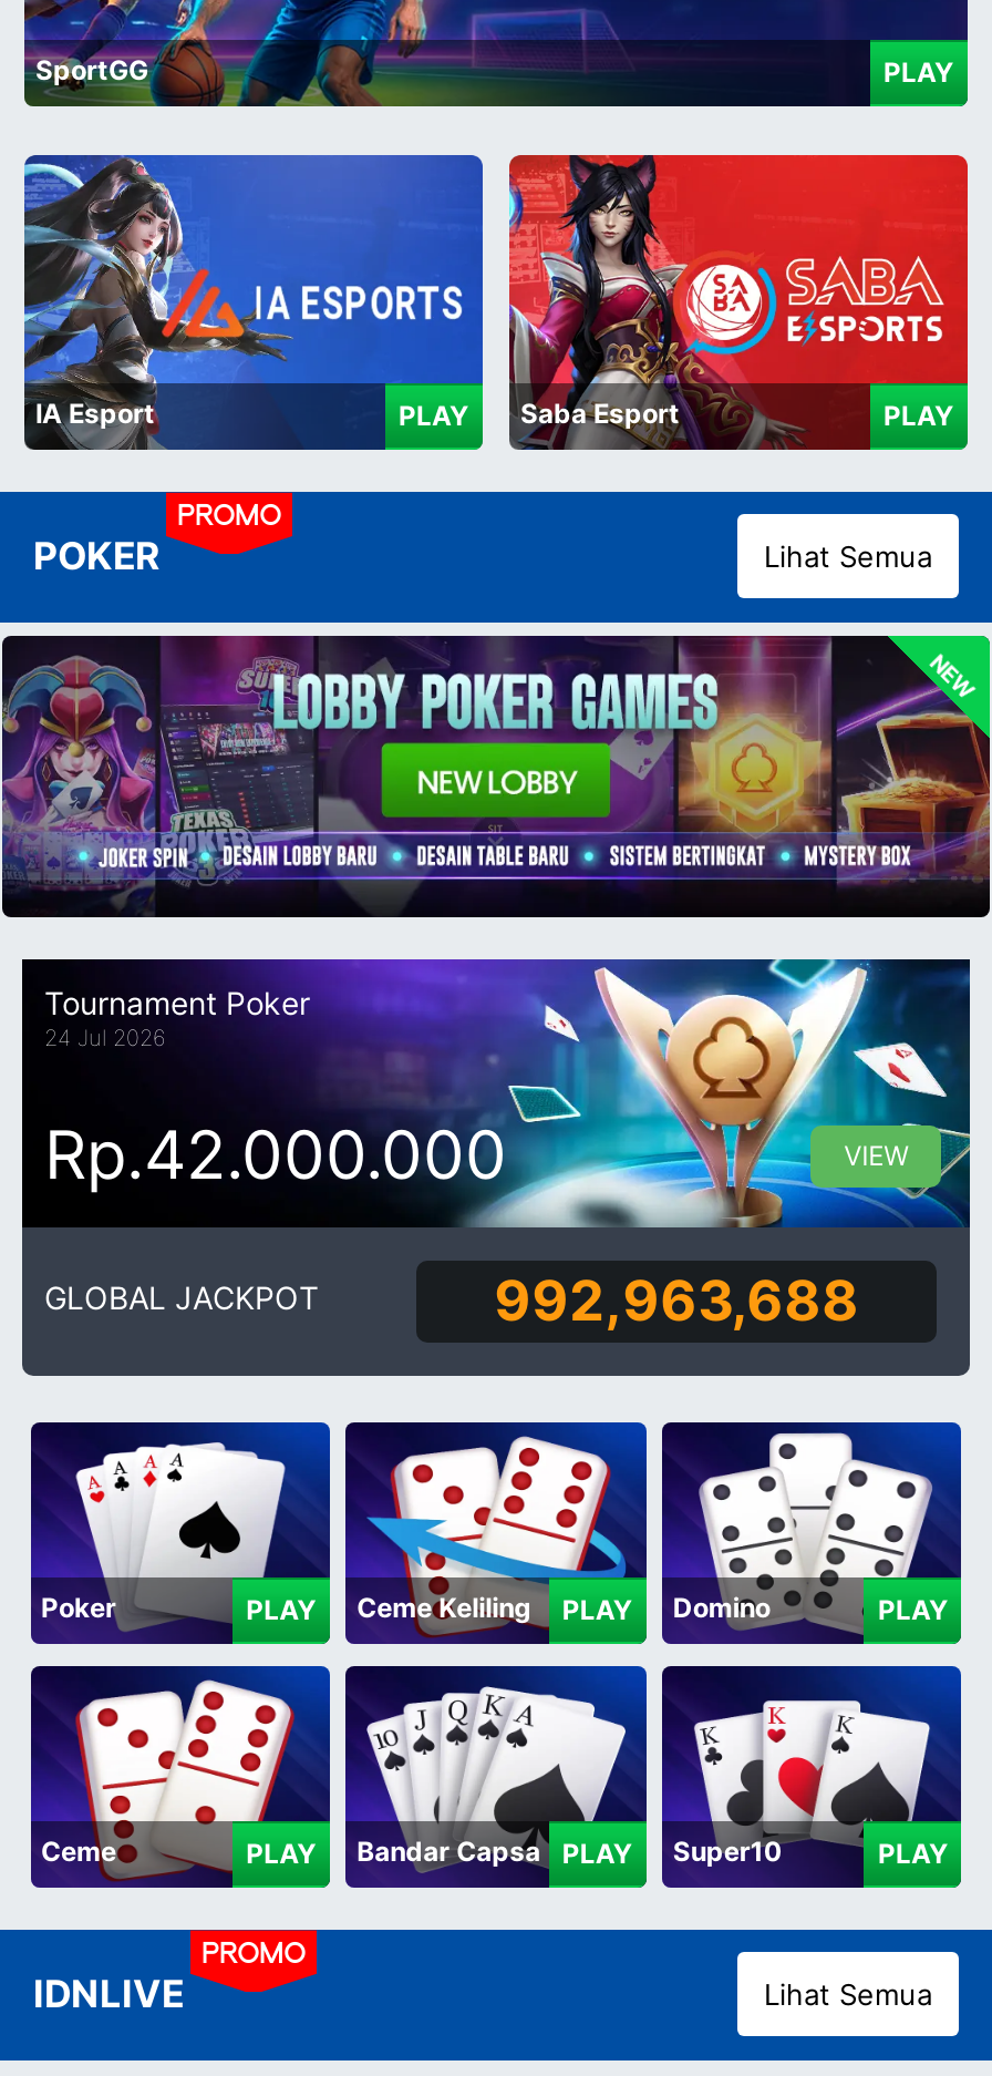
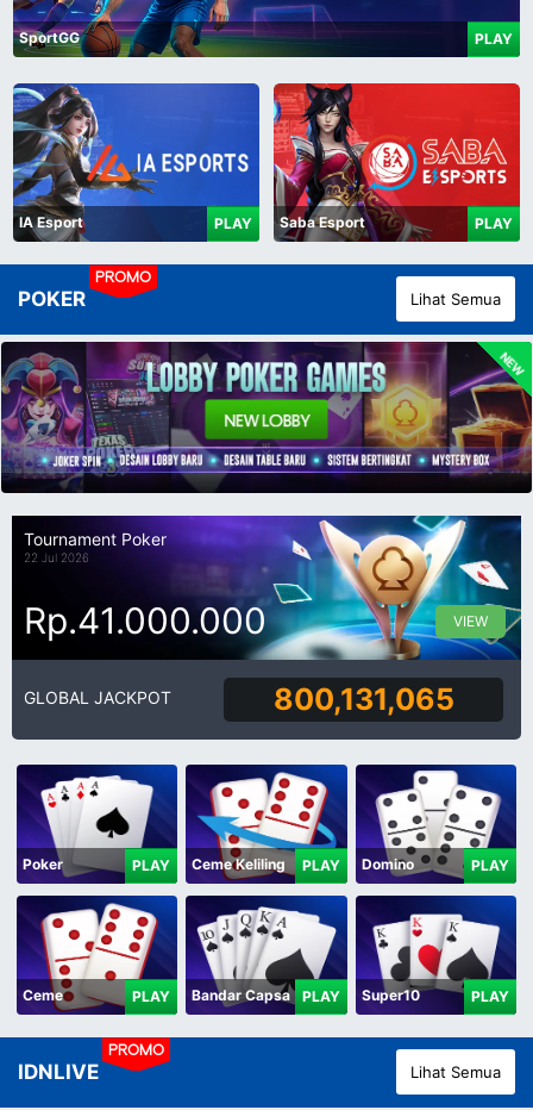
- 24 Jul 2026
+ 22 Jul 2026

- Rp.42.000.000
+ Rp.41.000.000

- 992,963,688
+ 800,131,065
